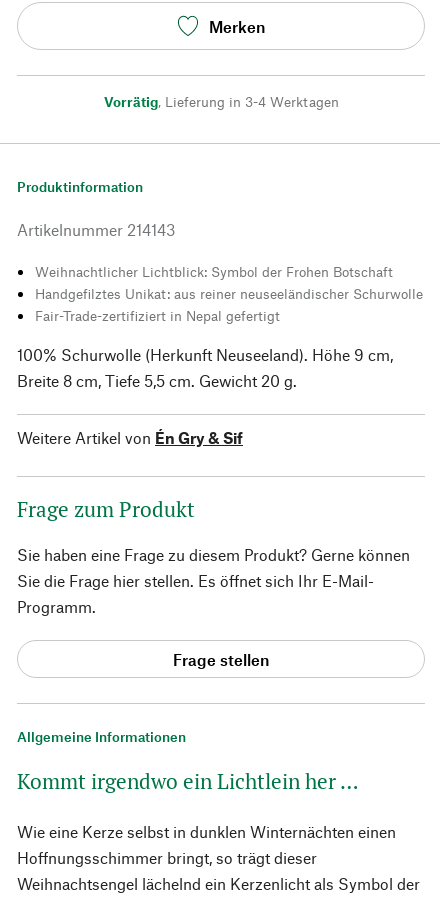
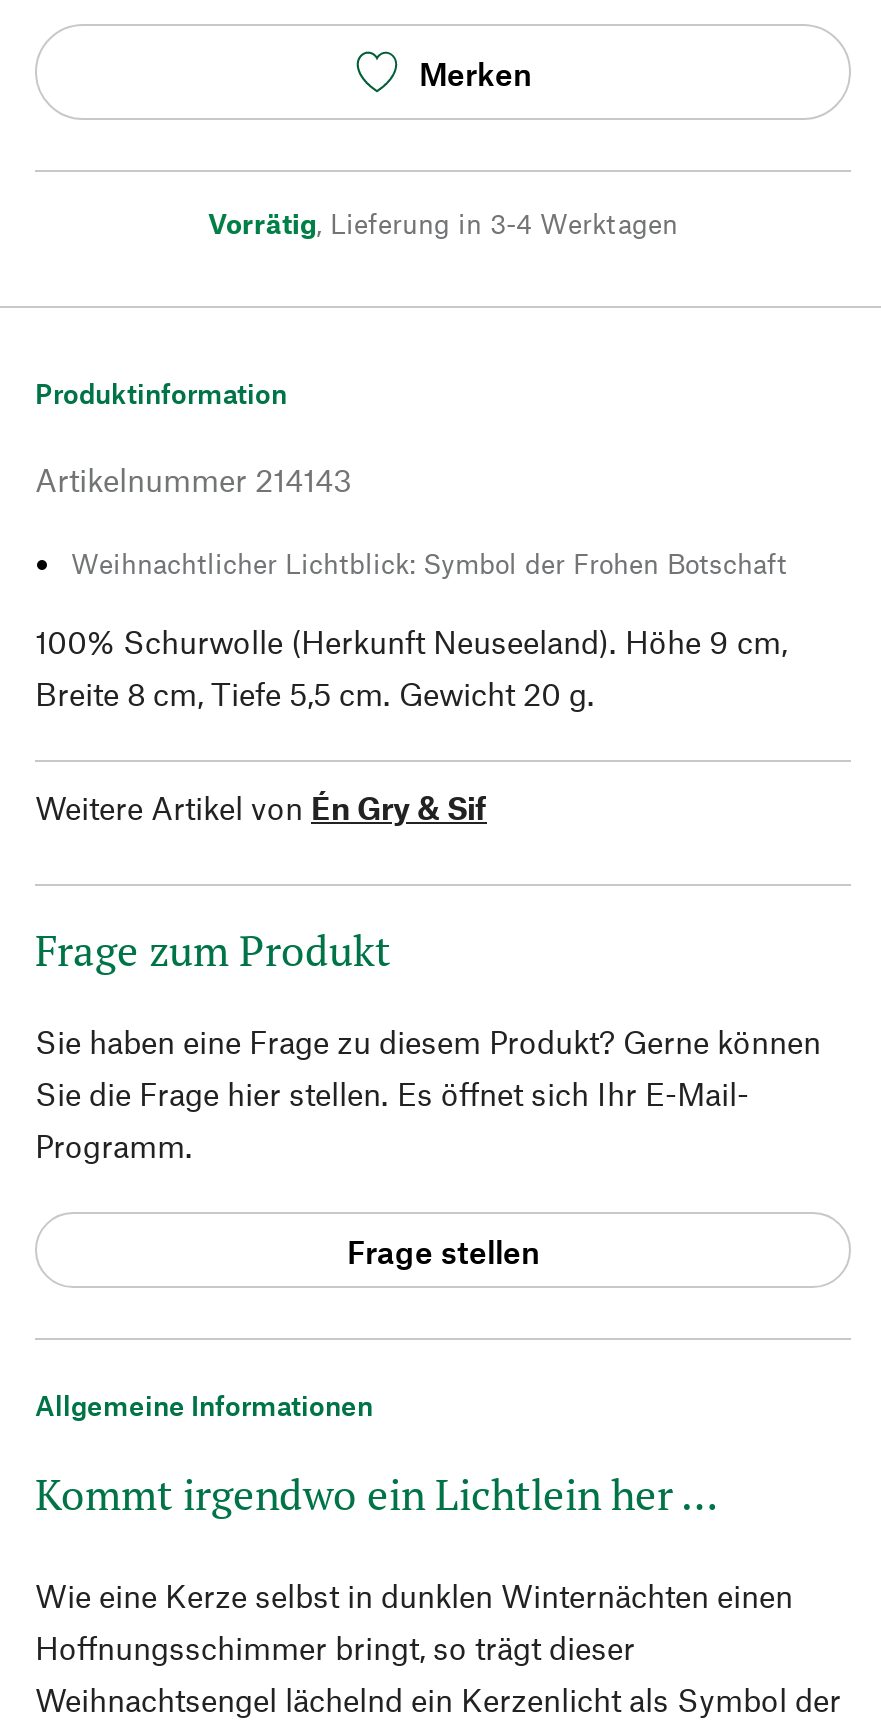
- Handgefilztes Unikat: aus reiner neuseeländischer Schurwolle
- Fair-Trade-zertifiziert in Nepal gefertigt
